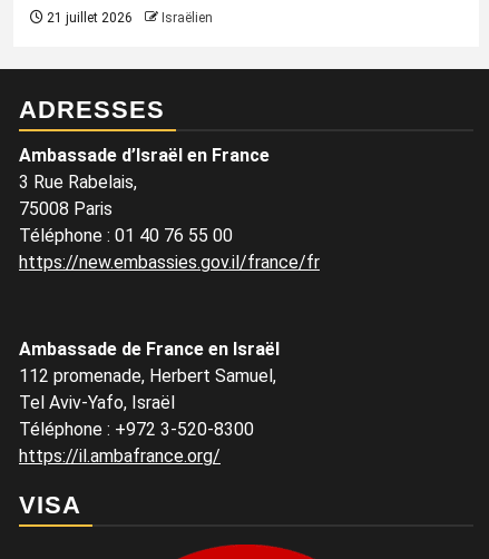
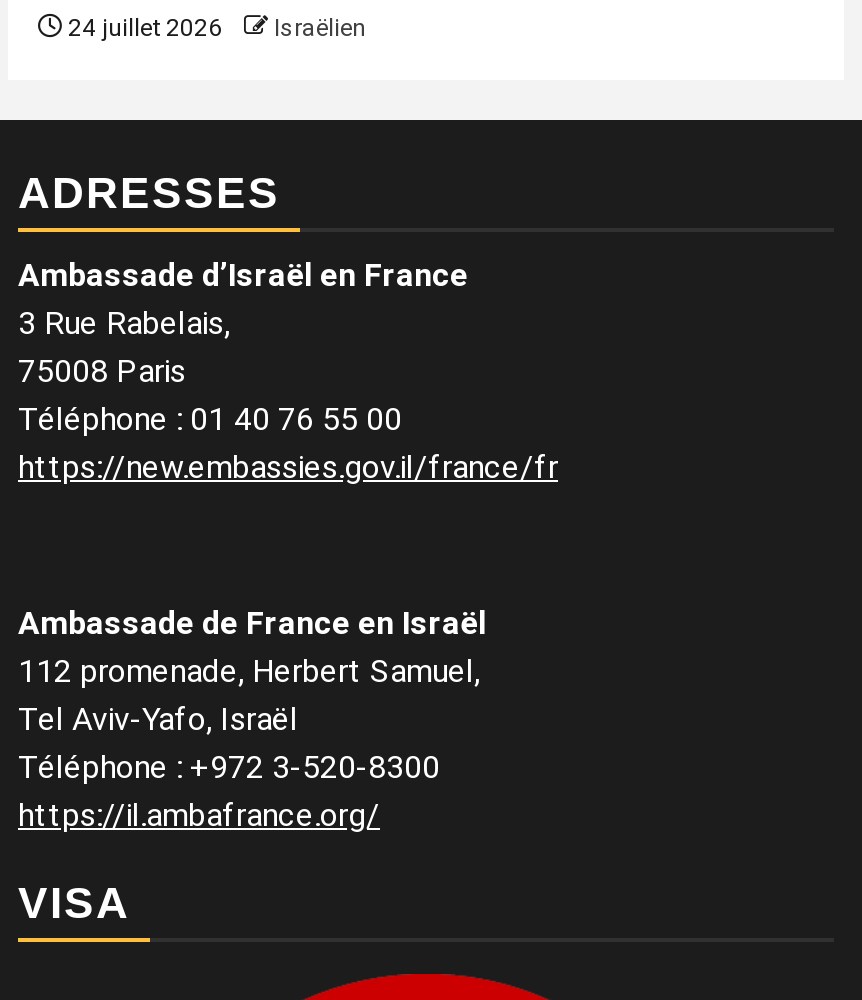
- 21 juillet 2026 Israëlien
+ 24 juillet 2026 Israëlien
